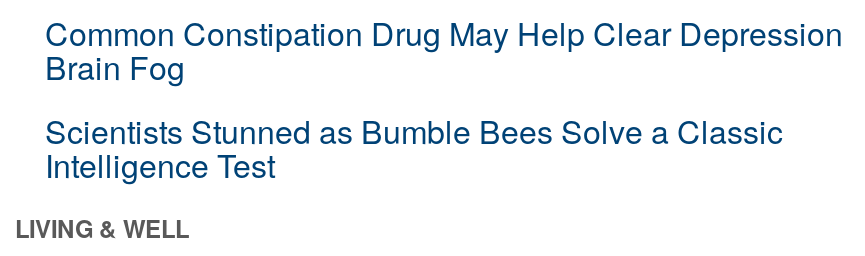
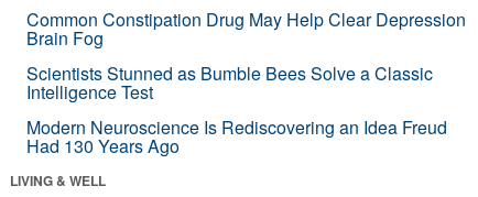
+ Modern Neuroscience Is Rediscovering an Idea Freud
+ Had 130 Years Ago
